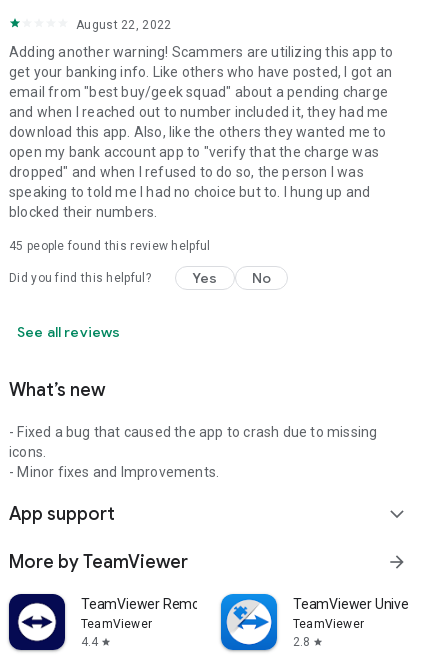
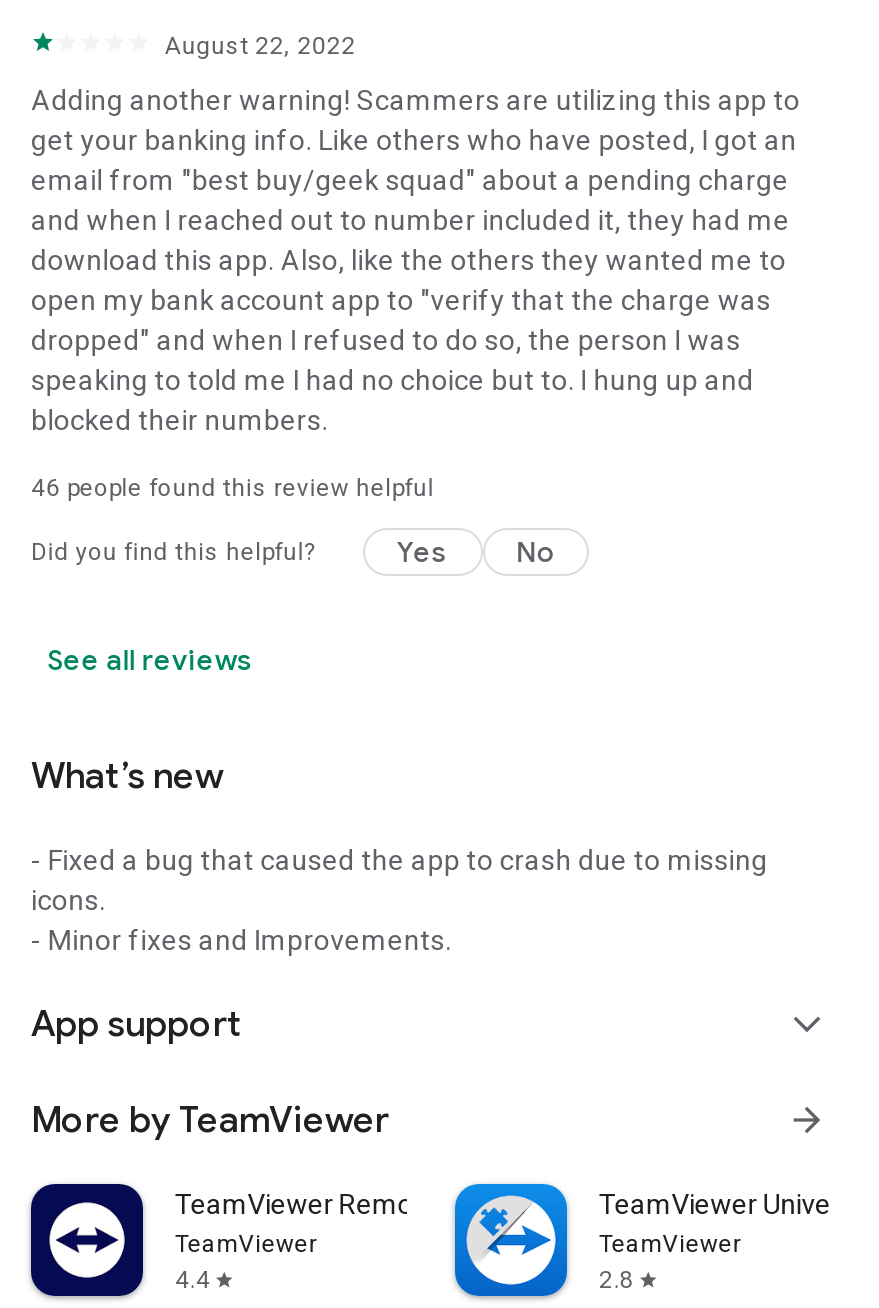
- 45 people found this review helpful
+ 46 people found this review helpful
